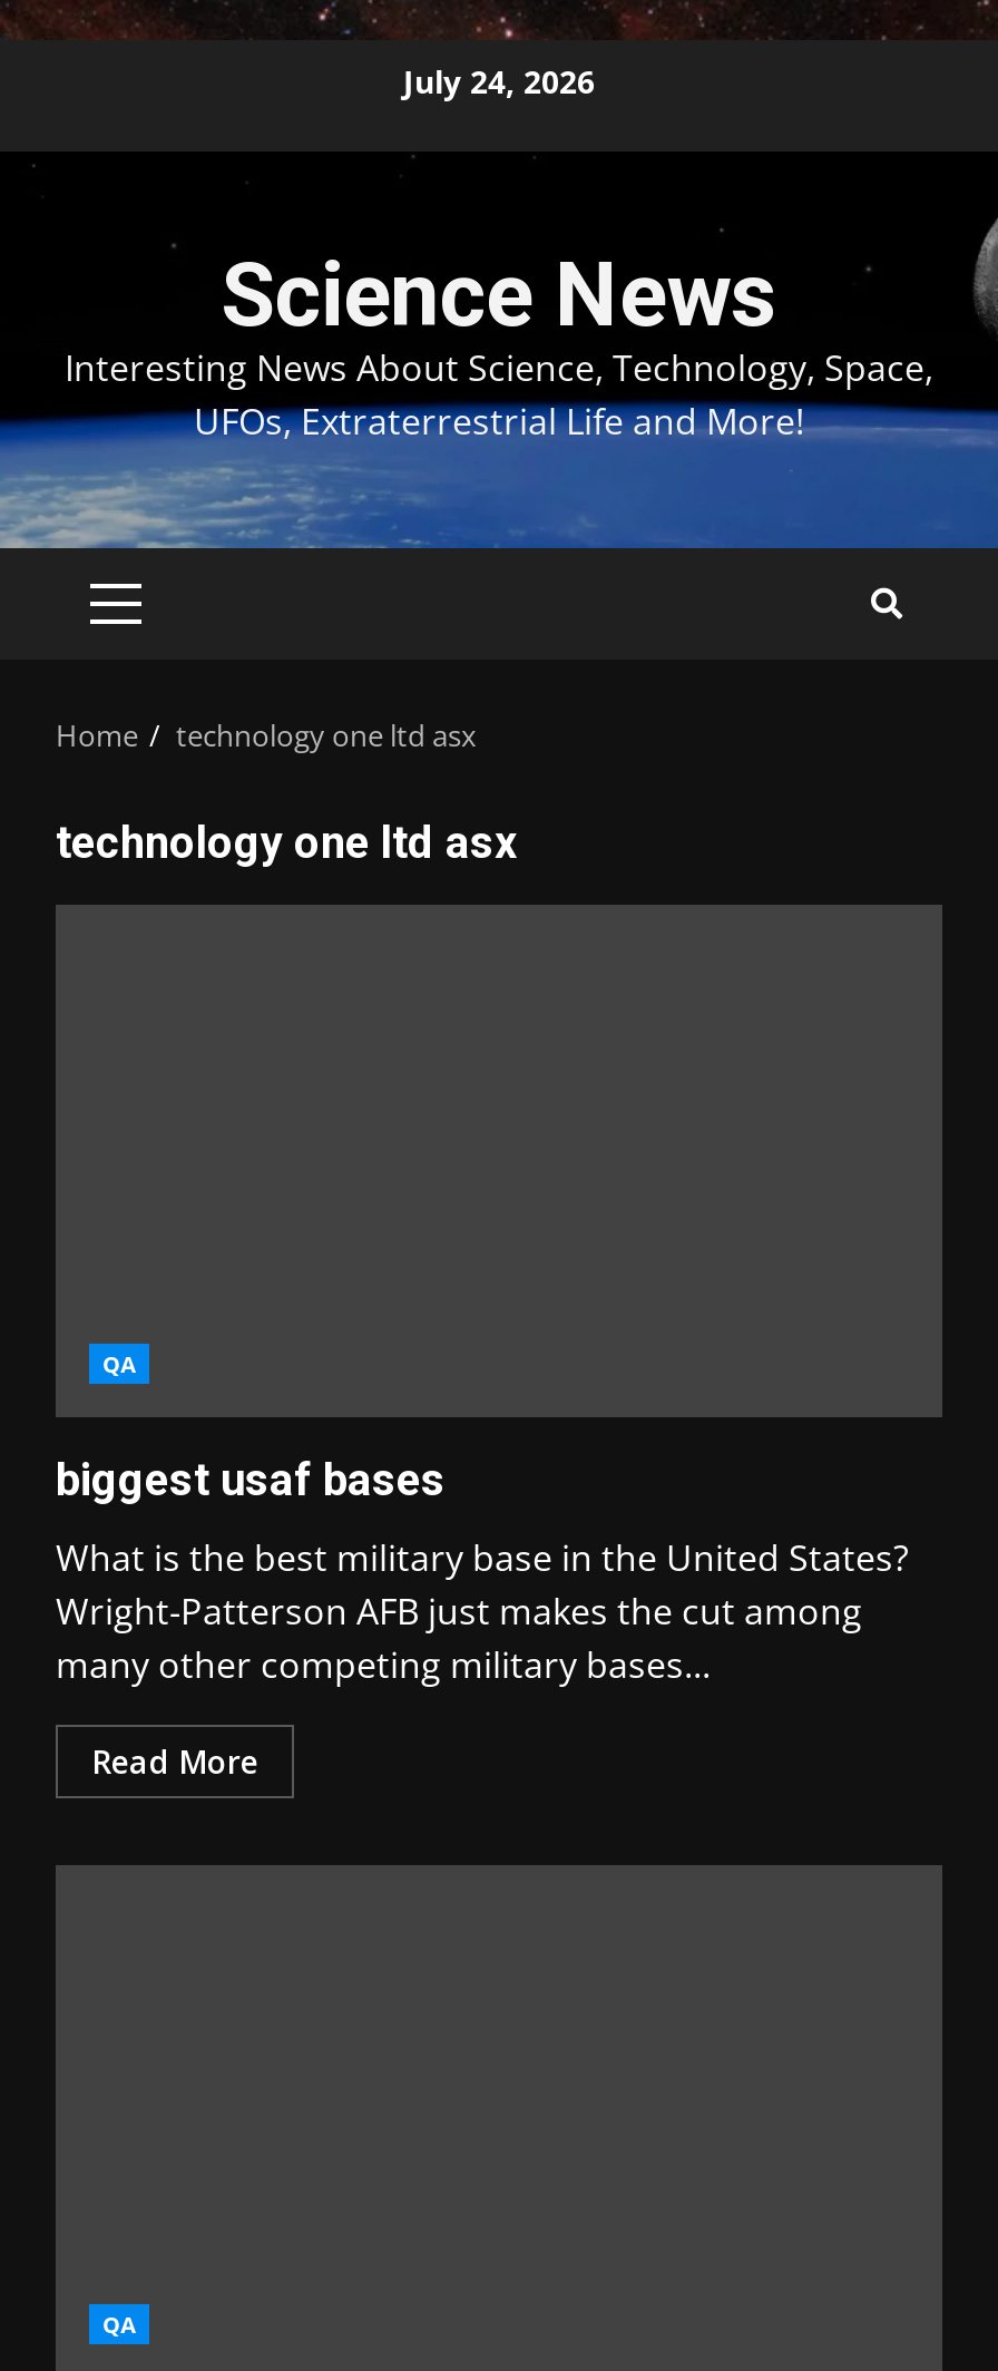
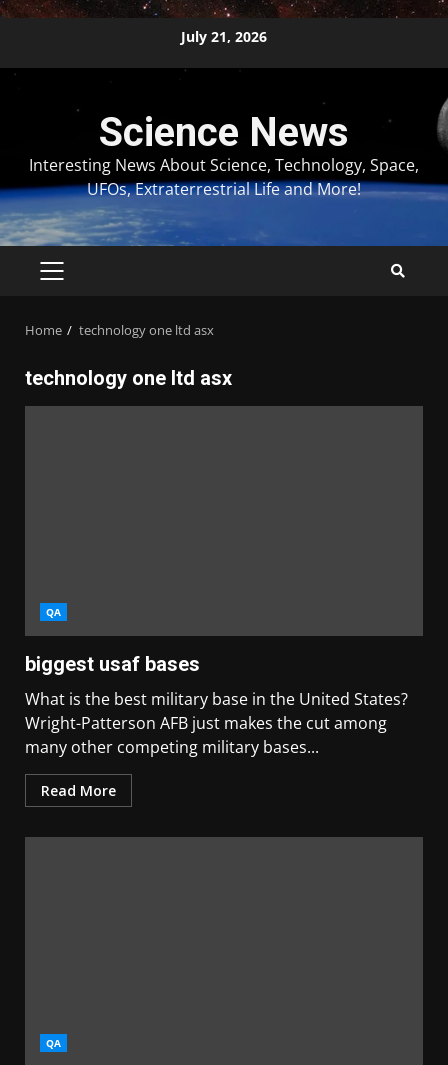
- July 24, 2026
+ July 21, 2026
